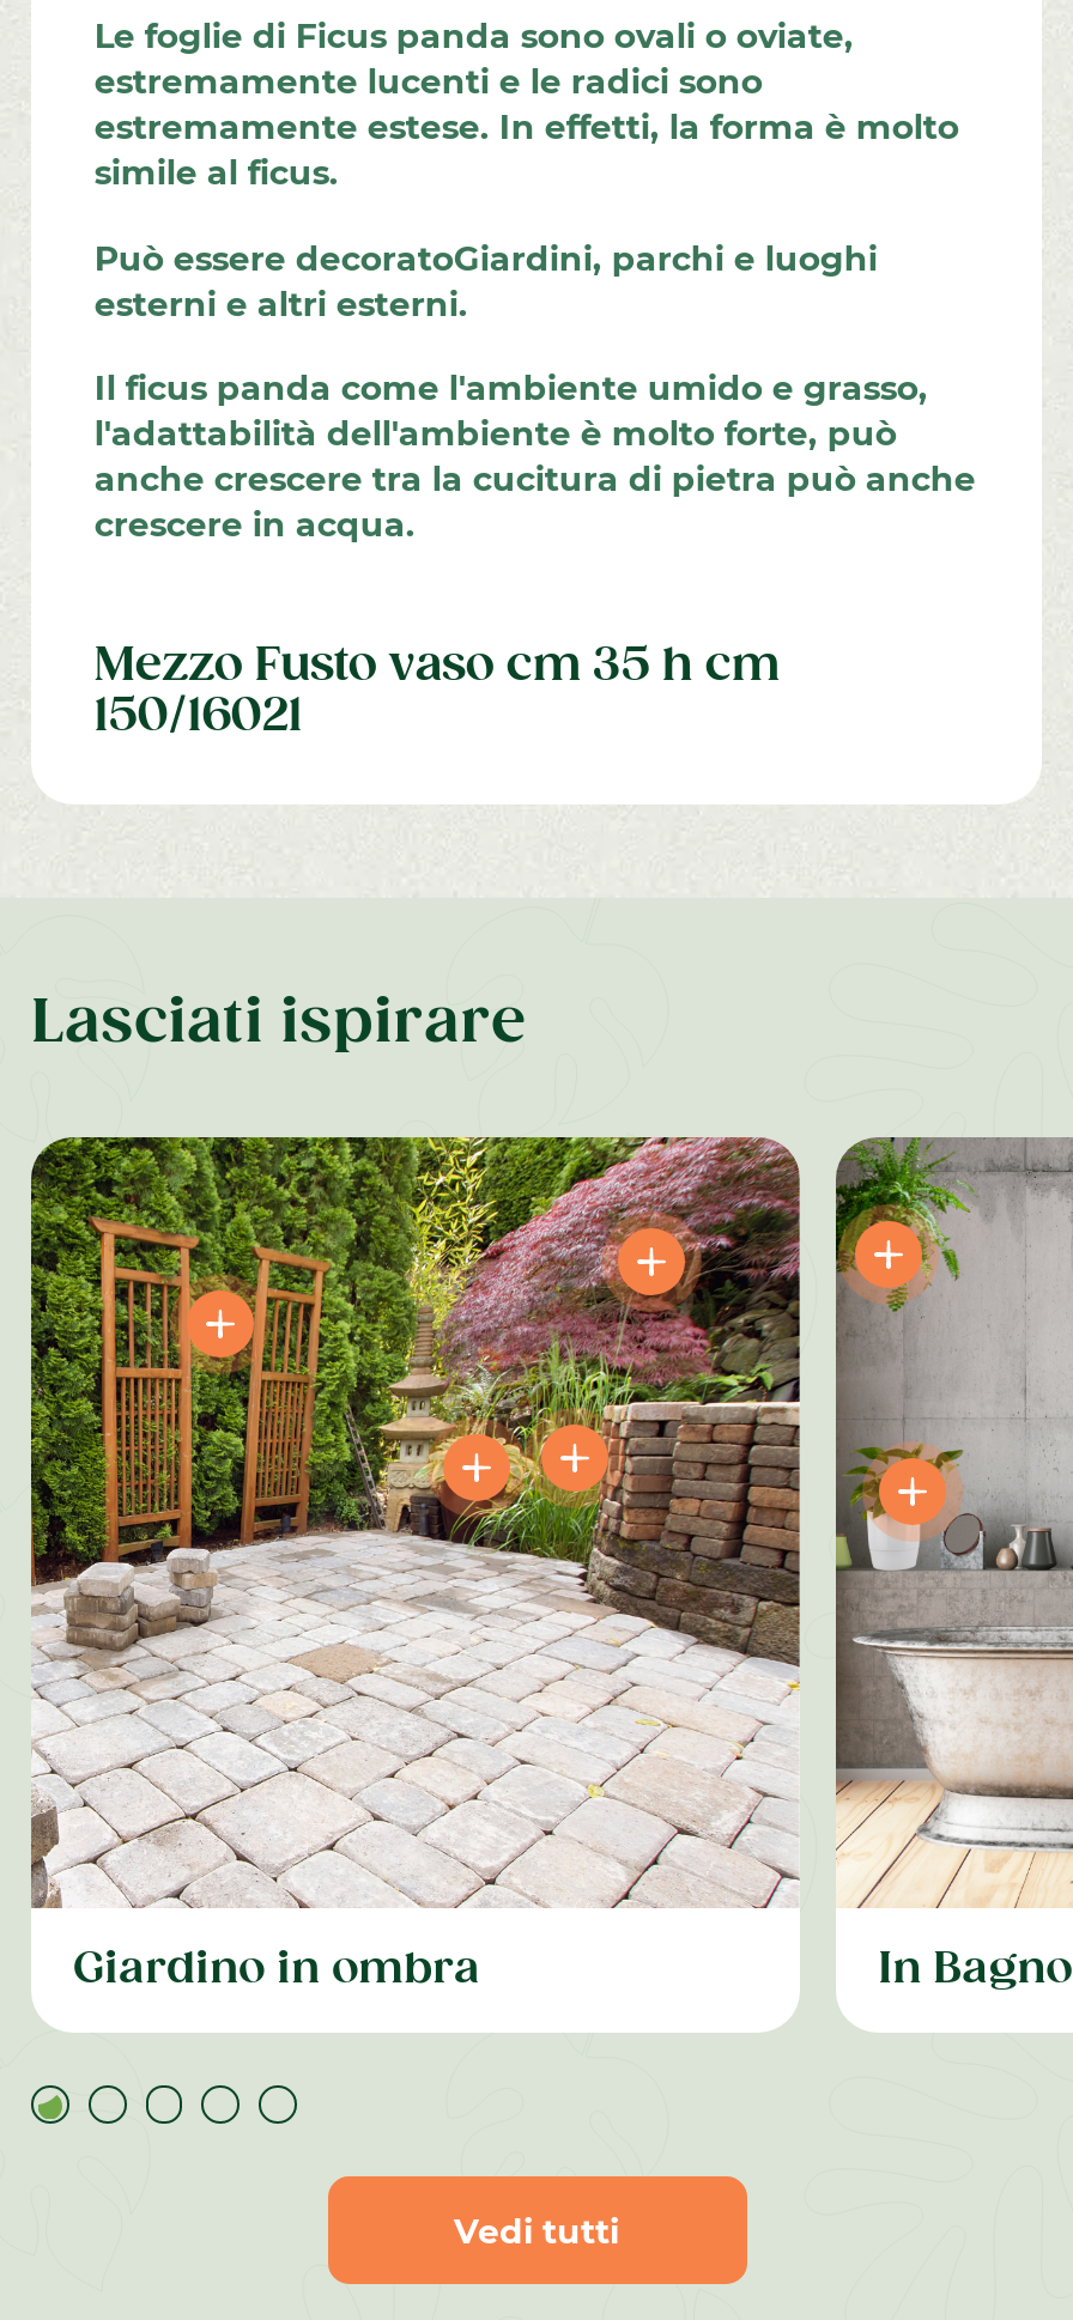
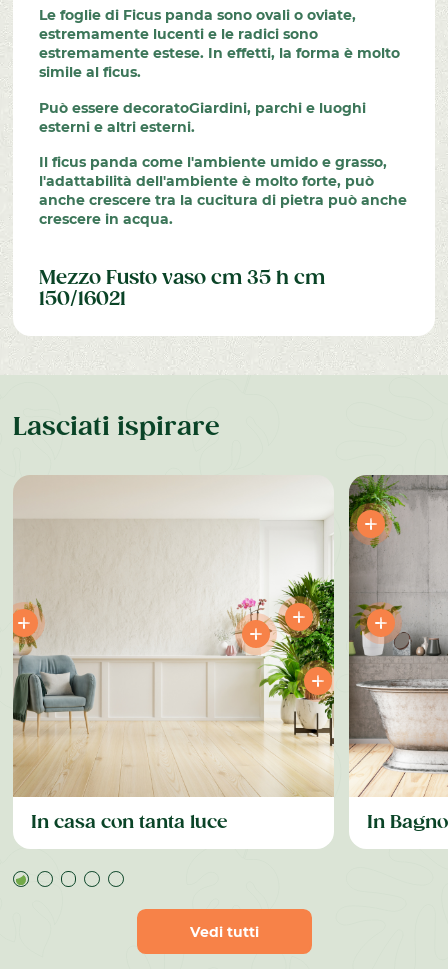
- [image]
- Giardino in ombra
+ [image]
+ In casa con tanta luce
